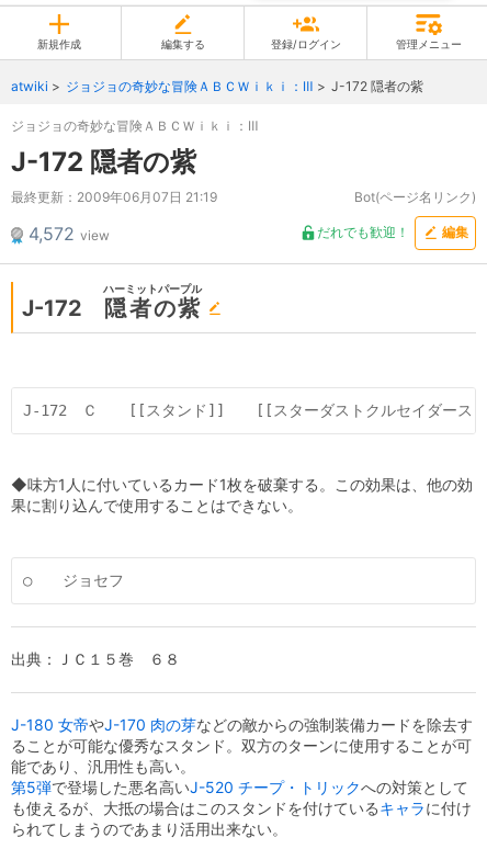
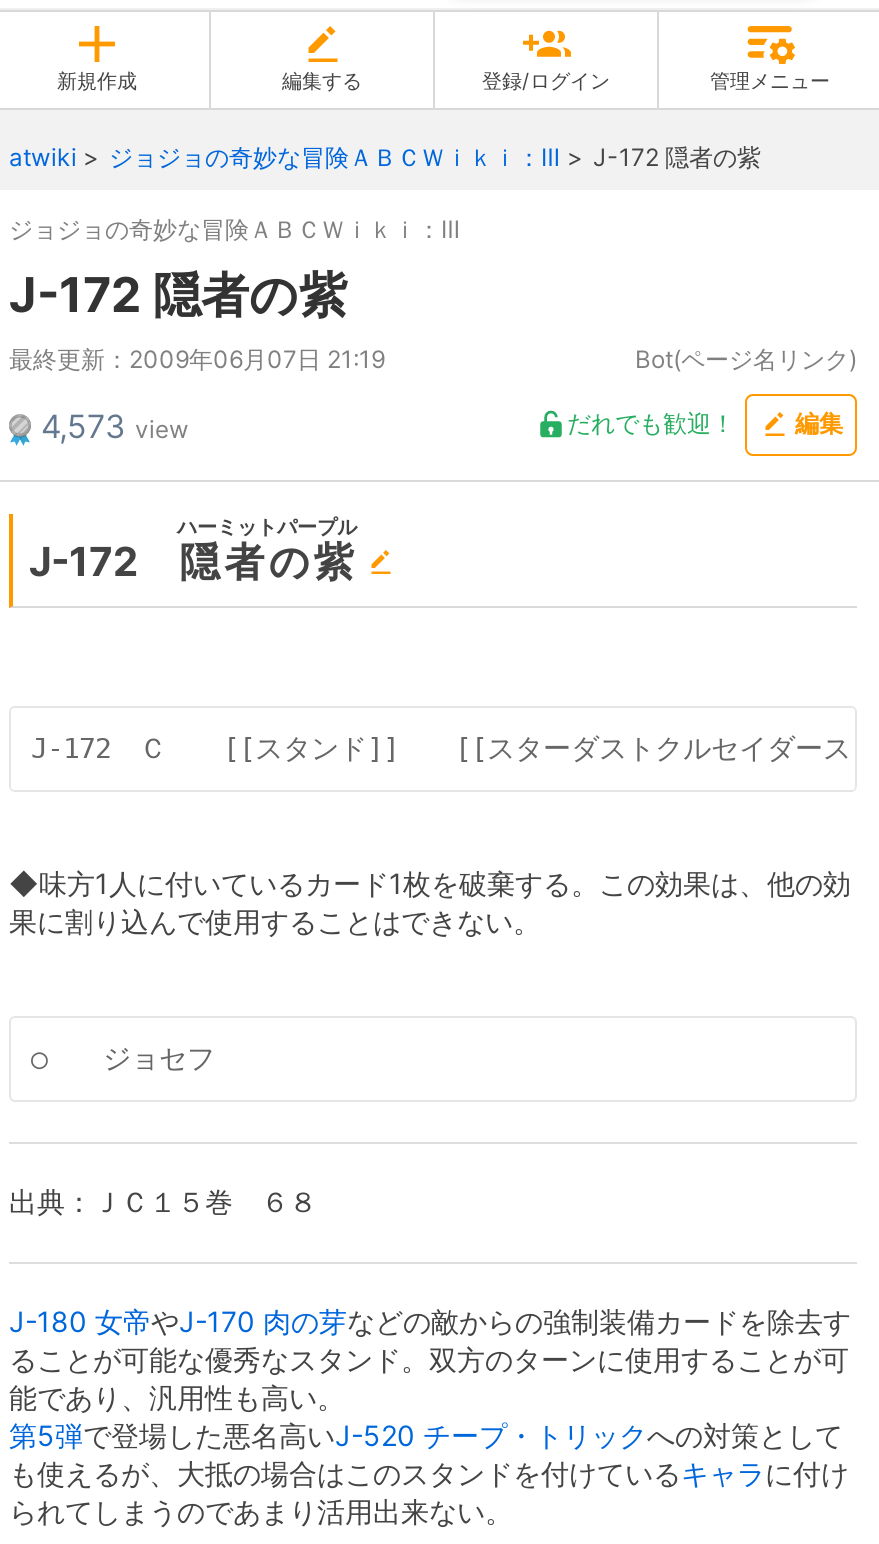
- 4,572 view
+ 4,573 view
